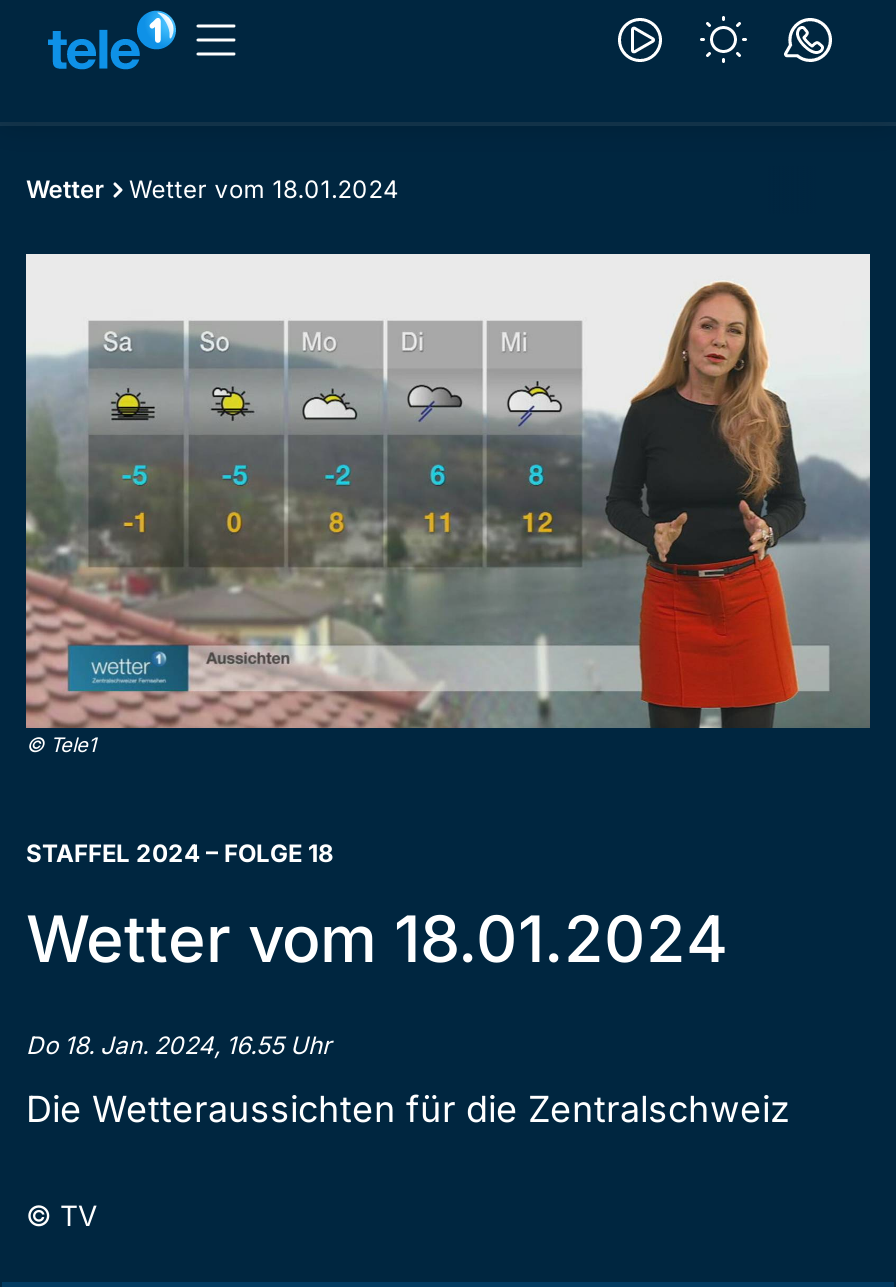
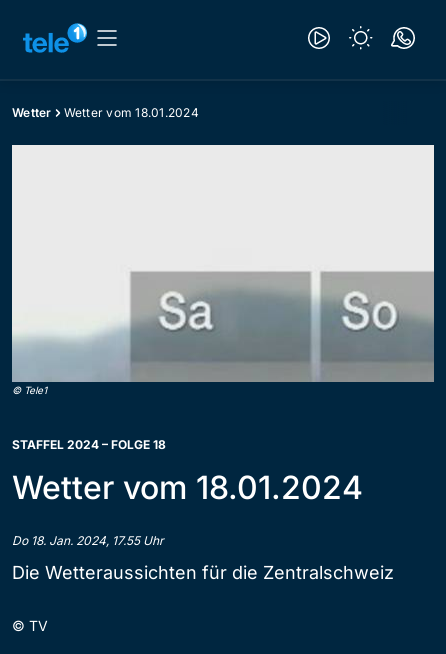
- [image]
+ [image]

- Do 18. Jan. 2024, 16.55 Uhr
+ Do 18. Jan. 2024, 17.55 Uhr
